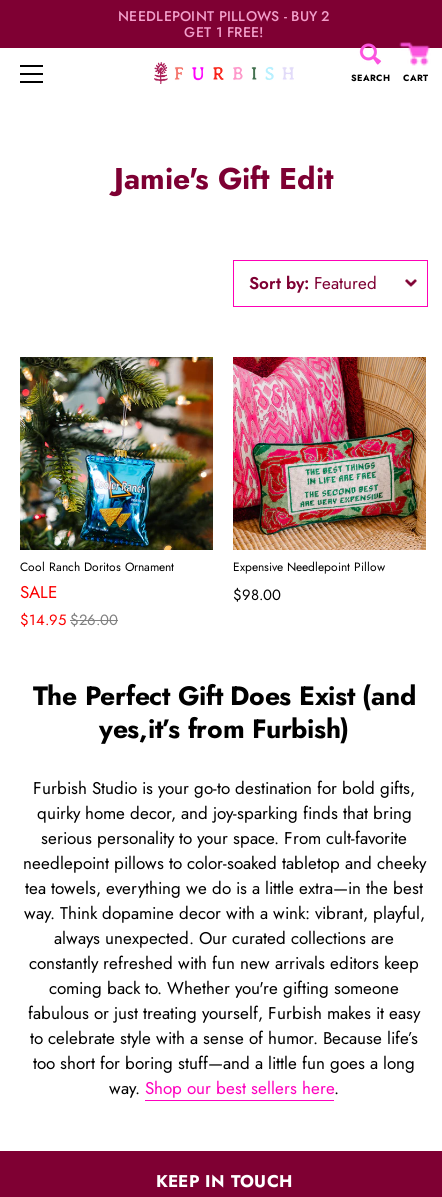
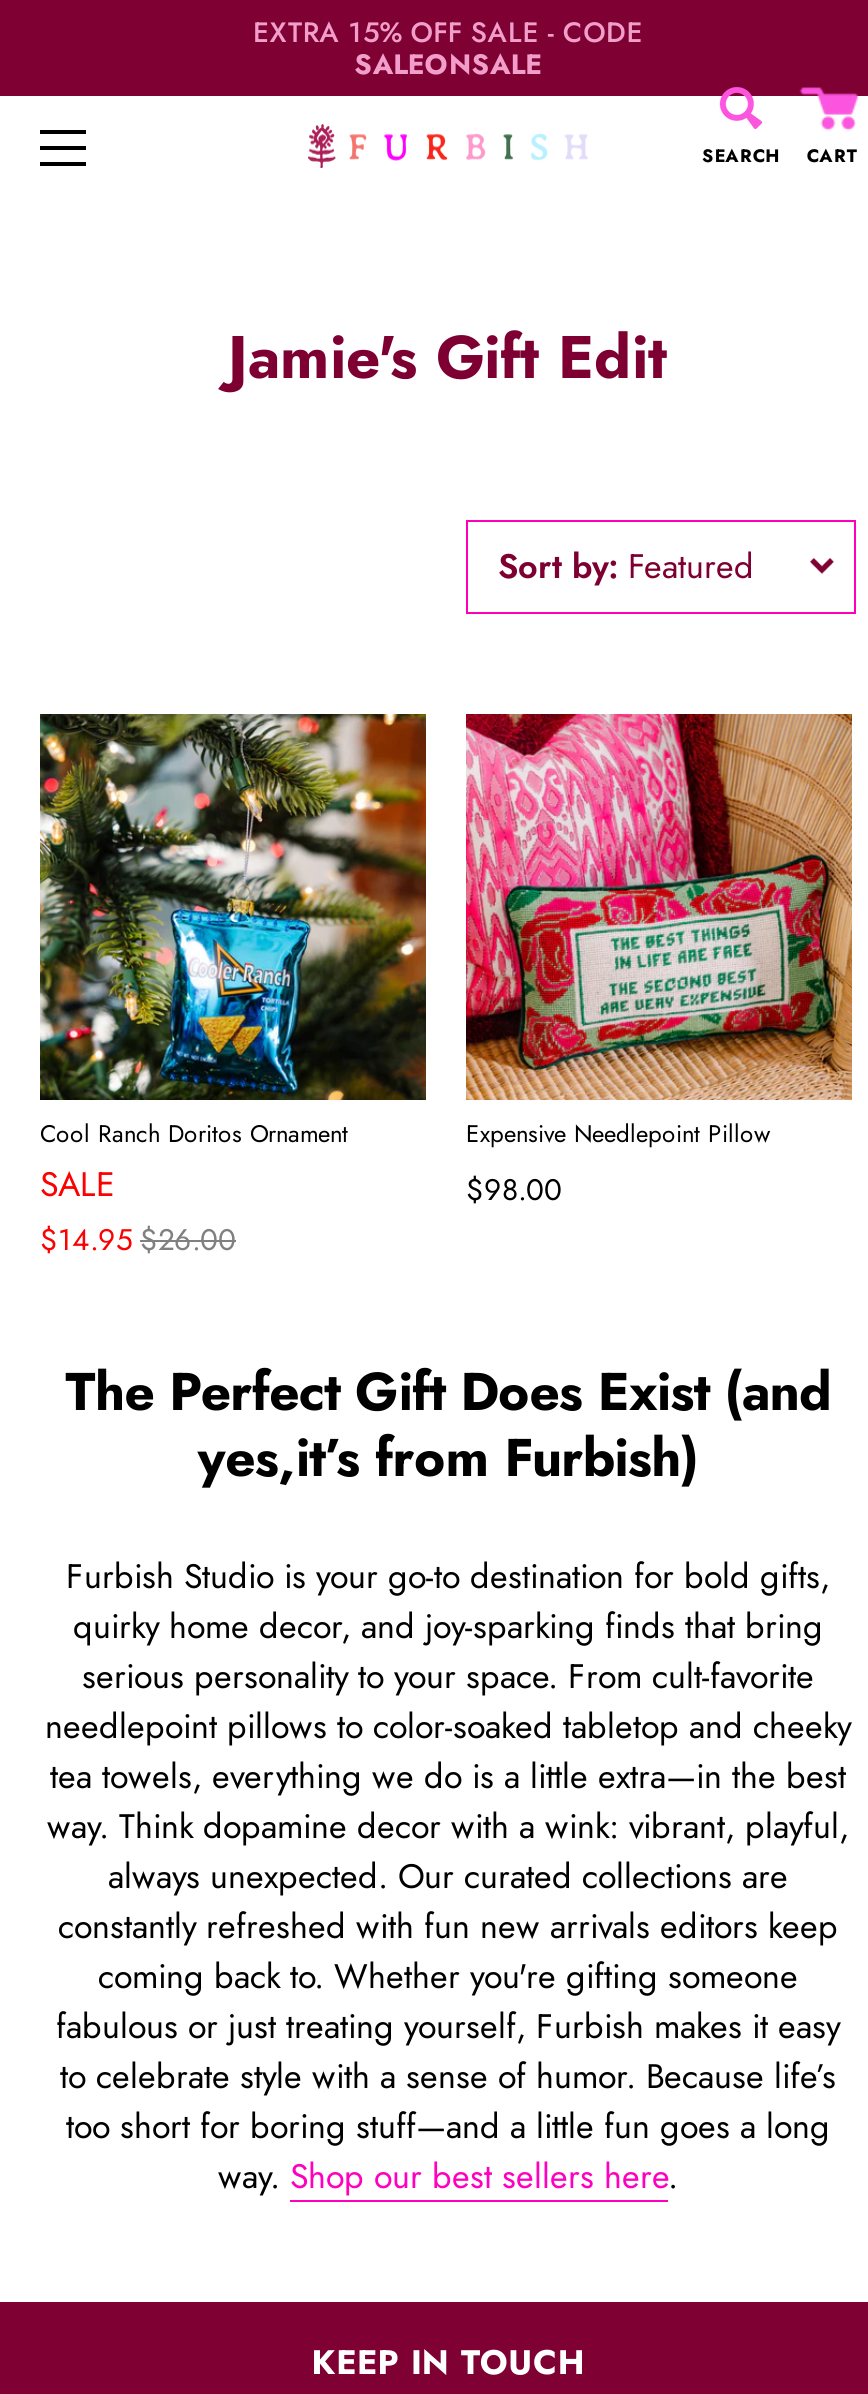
- NEEDLEPOINT PILLOWS - BUY 2
- GET 1 FREE!
+ EXTRA 15% OFF SALE - CODE
+ SALEONSALE
